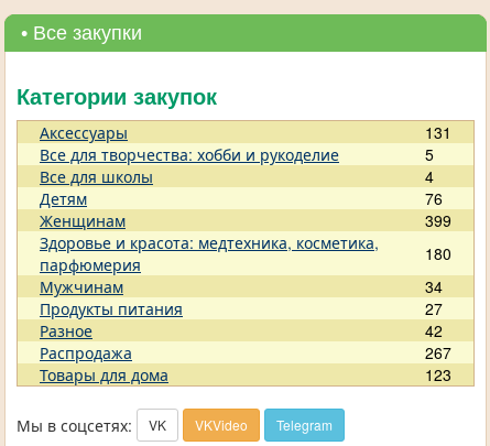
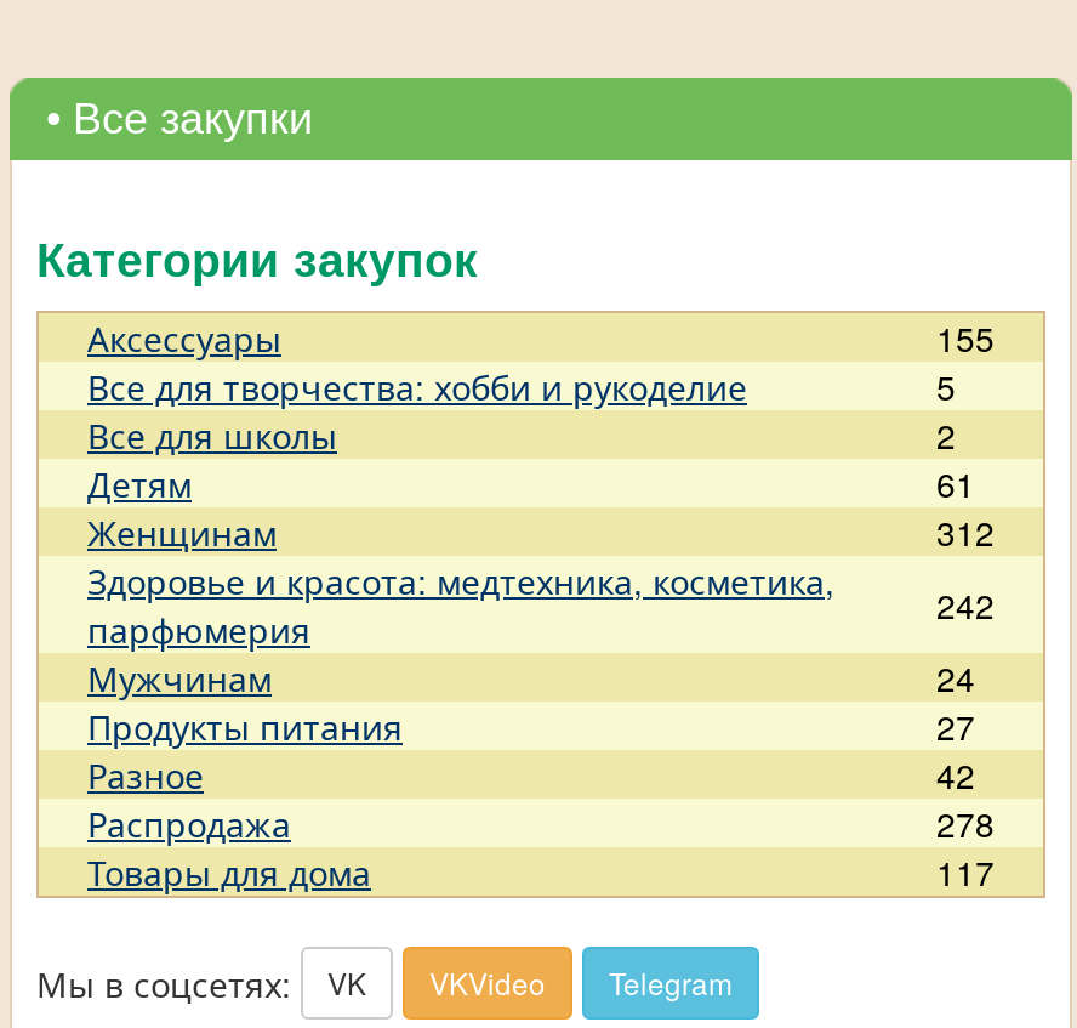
- 131
+ 155

- 4
+ 2

- 76
+ 61

- 399
+ 312

- 180
+ 242

- 34
+ 24

- 267
+ 278

- 123
+ 117
